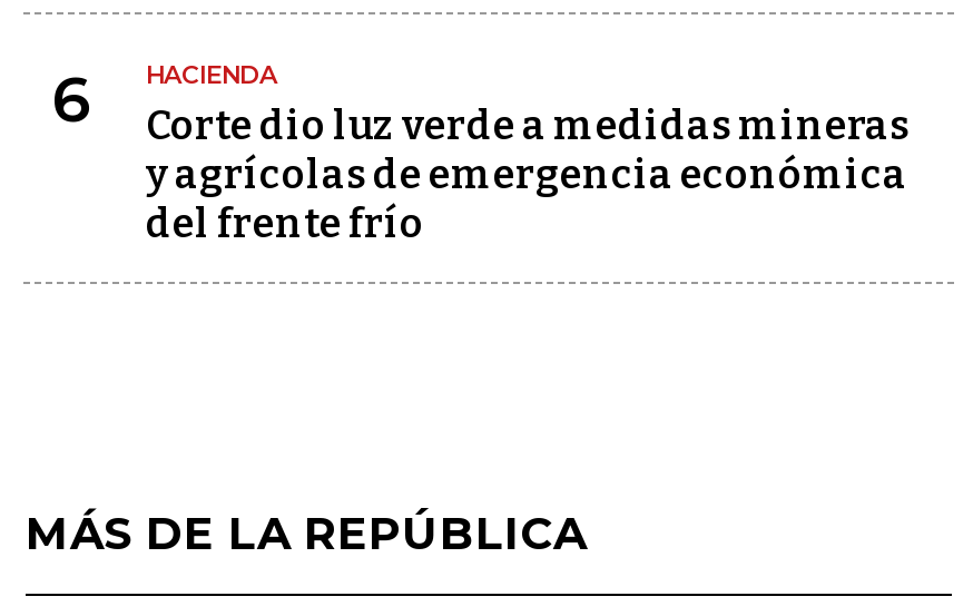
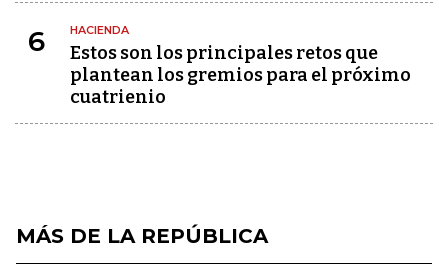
- Corte dio luz verde a medidas mineras
- y agrícolas de emergencia económica
- del frente frío
+ Estos son los principales retos que
+ plantean los gremios para el próximo
+ cuatrienio
